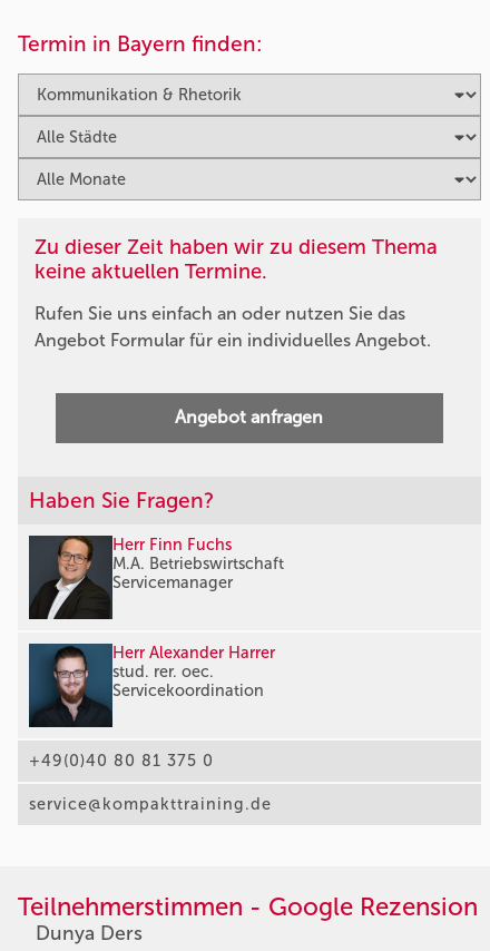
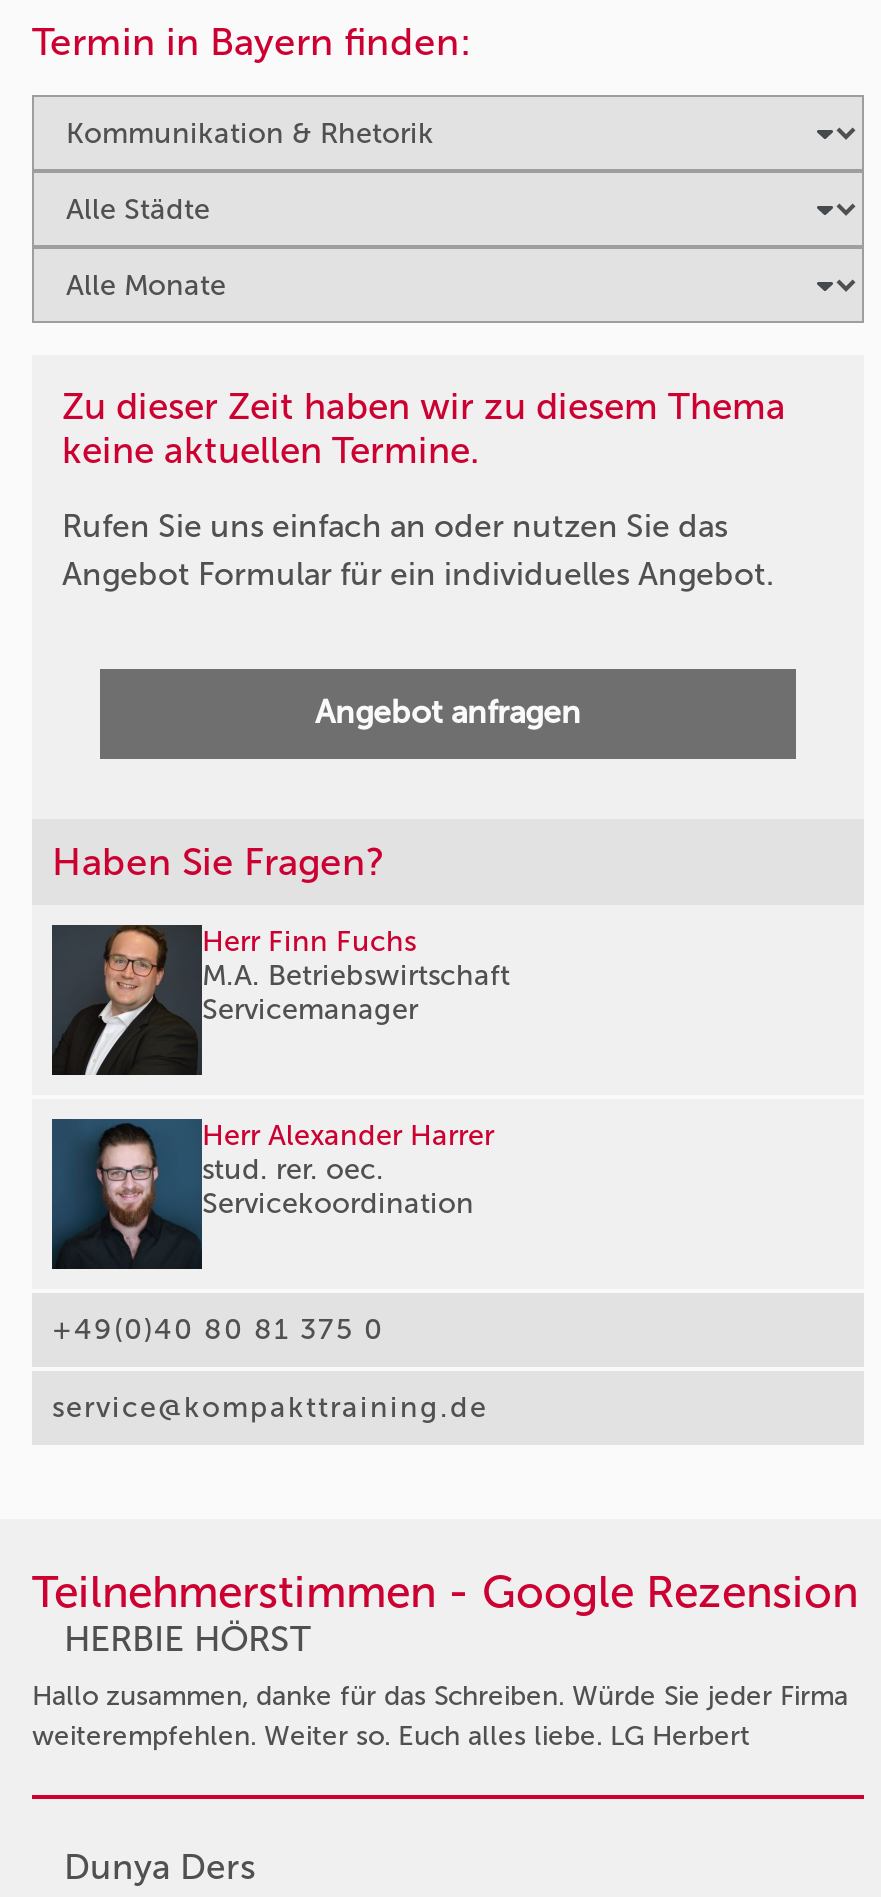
+ HERBIE HÖRST
+ Hallo zusammen, danke für das Schreiben. Würde Sie jeder Firma
+ weiterempfehlen. Weiter so. Euch alles liebe. LG Herbert
